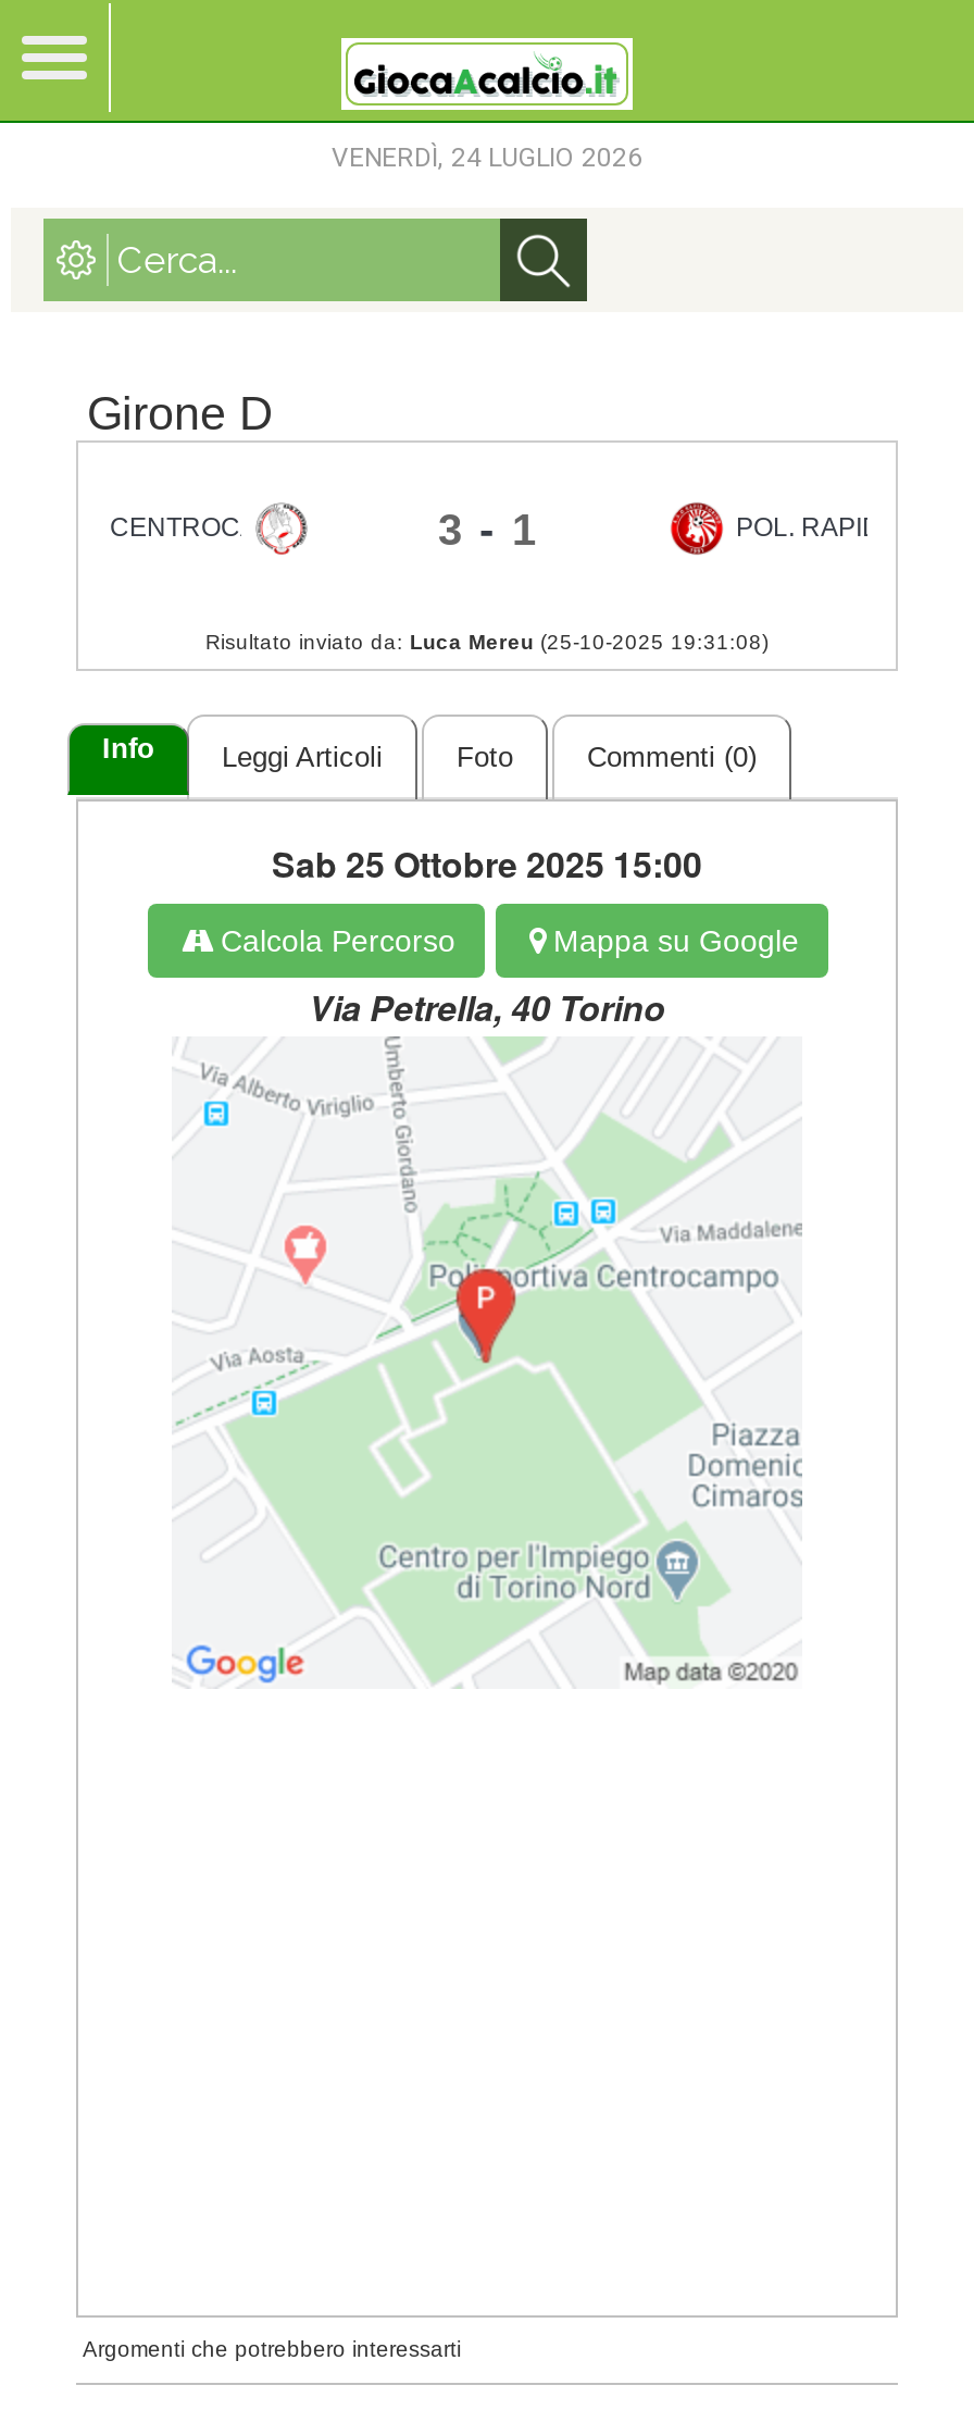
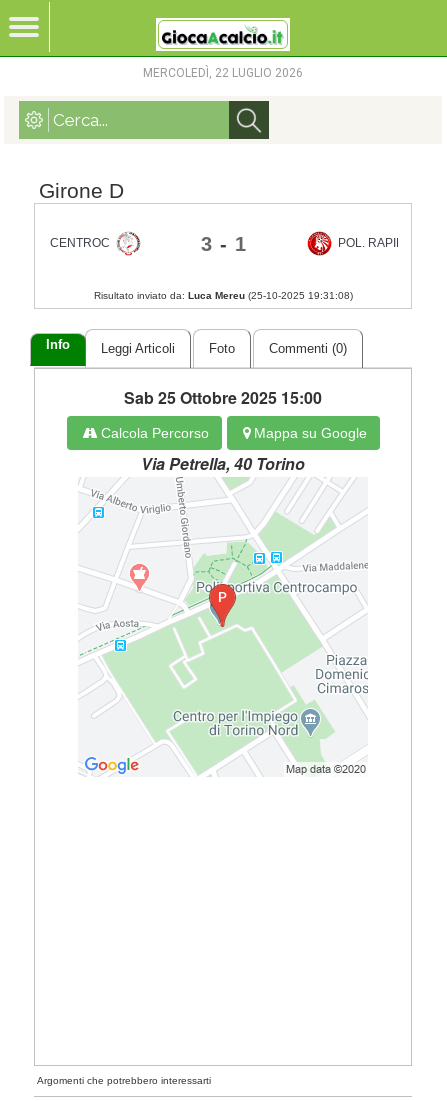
- VENERDÌ, 24 LUGLIO 2026
+ MERCOLEDÌ, 22 LUGLIO 2026
